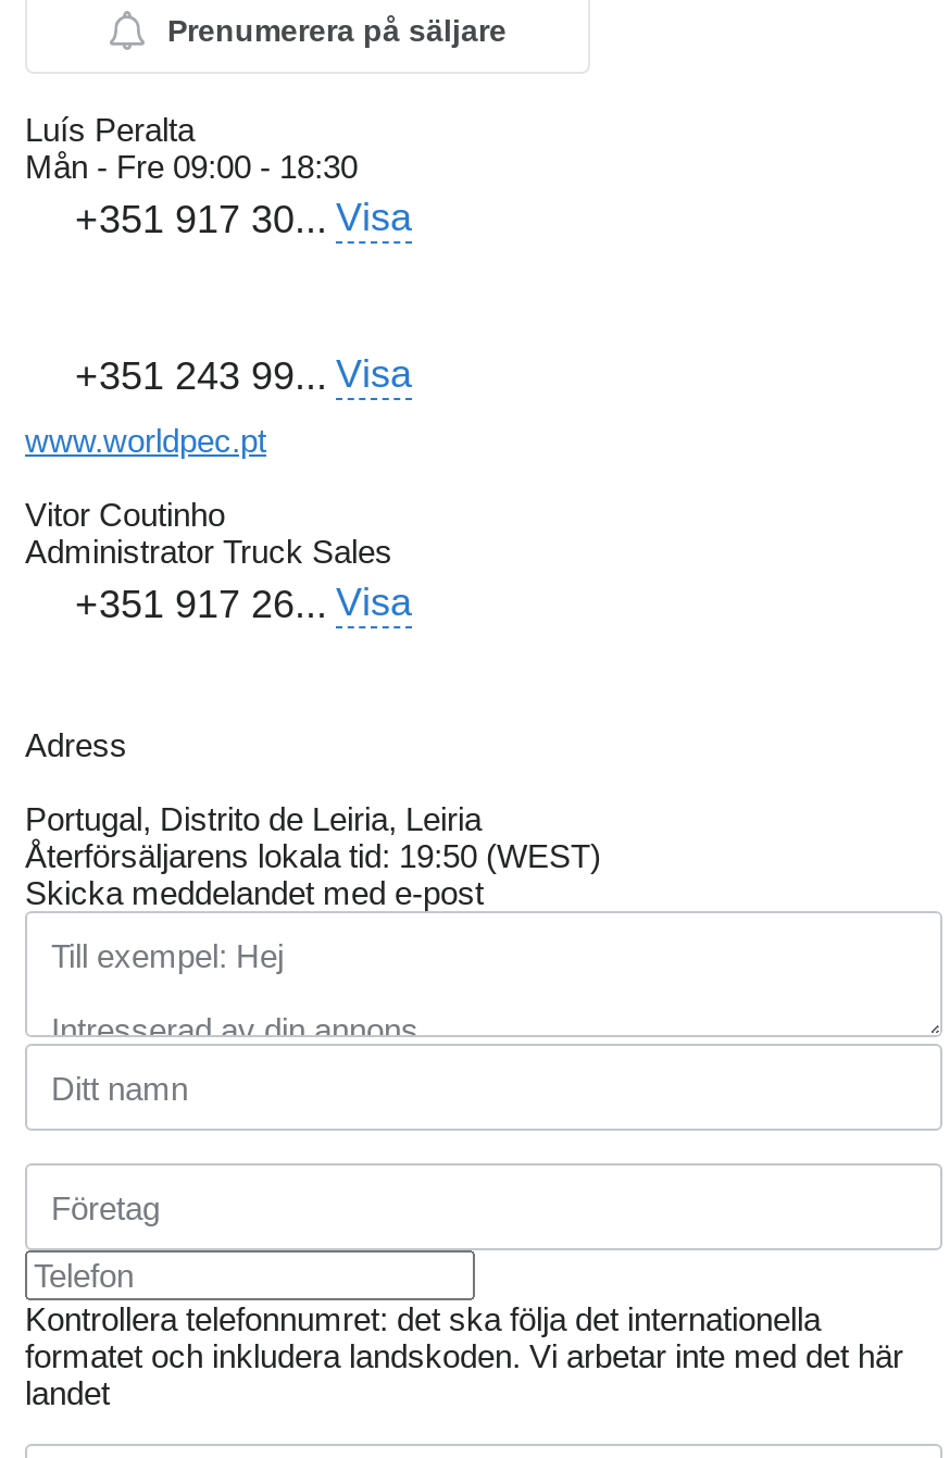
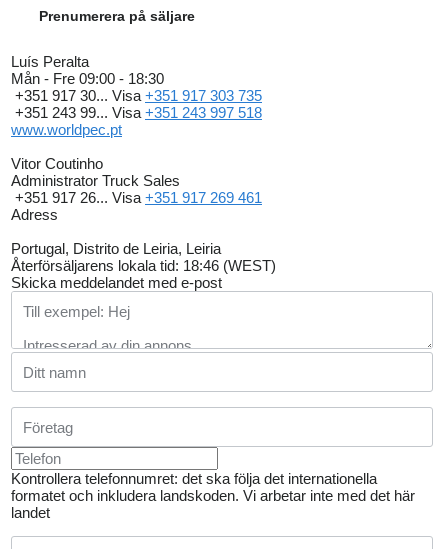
- +351 917 30... Visa
- +351 243 99... Visa
+ +351 917 30... Visa +351 917 303 735
+ +351 243 99... Visa +351 243 997 518

- +351 917 26... Visa
+ +351 917 26... Visa +351 917 269 461

- Återförsäljarens lokala tid: 19:50 (WEST)
+ Återförsäljarens lokala tid: 18:46 (WEST)
